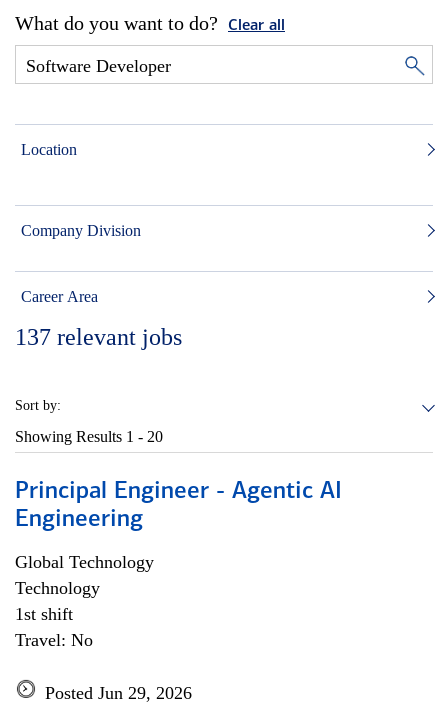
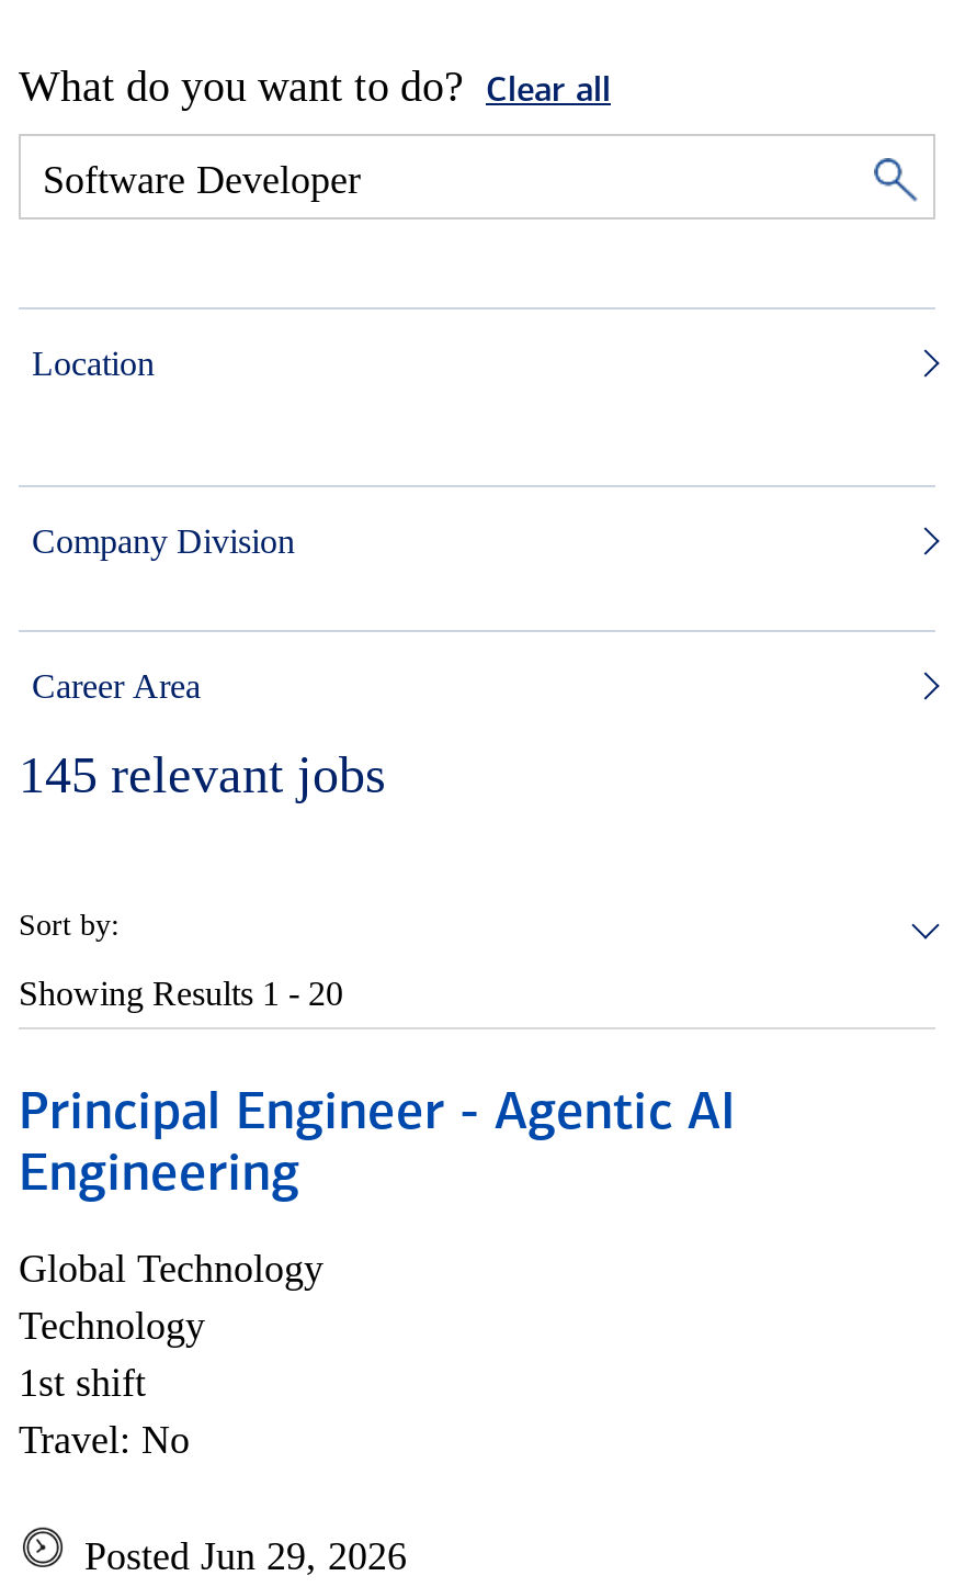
- 137 relevant jobs
+ 145 relevant jobs
